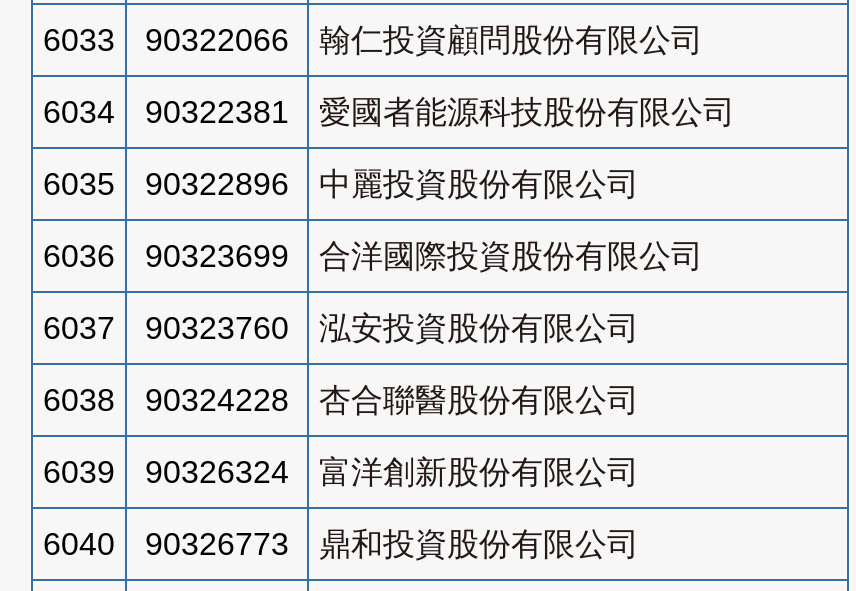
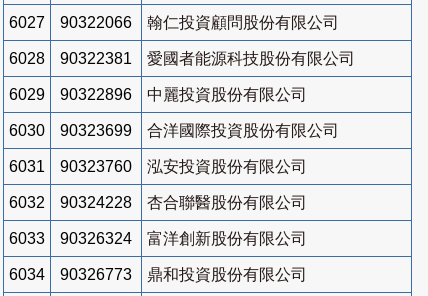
- 6033 90322066 翰仁投資顧問股份有限公司
+ 6027 90322066 翰仁投資顧問股份有限公司

- 6034 90322381 愛國者能源科技股份有限公司
+ 6028 90322381 愛國者能源科技股份有限公司

- 6035 90322896 中麗投資股份有限公司
+ 6029 90322896 中麗投資股份有限公司

- 6036 90323699 合洋國際投資股份有限公司
+ 6030 90323699 合洋國際投資股份有限公司

- 6037 90323760 泓安投資股份有限公司
+ 6031 90323760 泓安投資股份有限公司

- 6038 90324228 杏合聯醫股份有限公司
+ 6032 90324228 杏合聯醫股份有限公司

- 6039 90326324 富洋創新股份有限公司
+ 6033 90326324 富洋創新股份有限公司

- 6040 90326773 鼎和投資股份有限公司
+ 6034 90326773 鼎和投資股份有限公司
